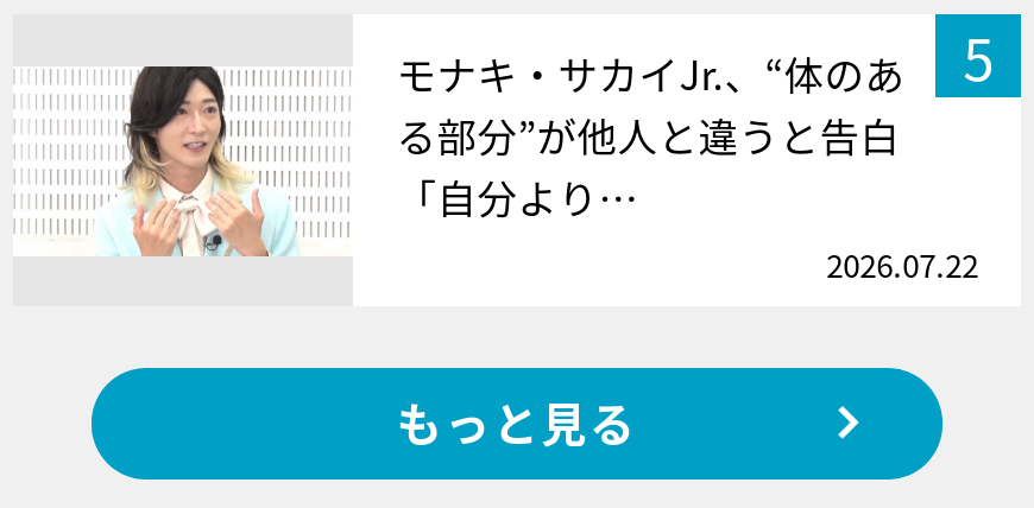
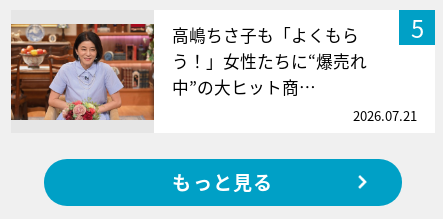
- [image]
- モナキ・サカイJr.、“体のあ
- る部分”が他人と違うと告白
- 「自分より…
- 2026.07.22
+ [image]
+ 高嶋ちさ子も「よくもら
+ う！」女性たちに“爆売れ
+ 中”の大ヒット商…
+ 2026.07.21
